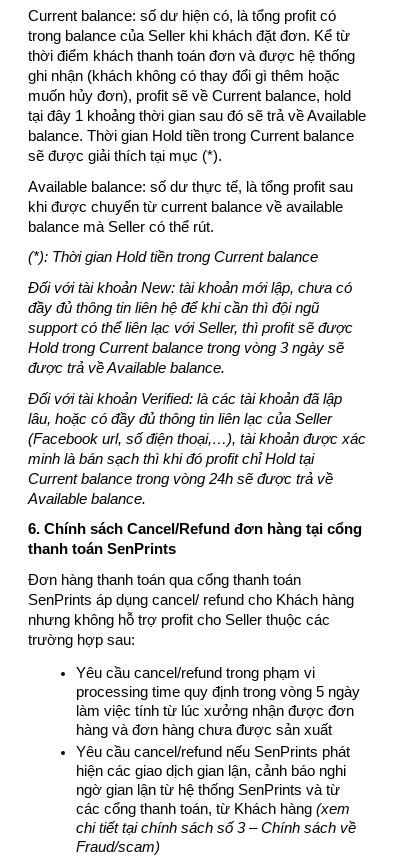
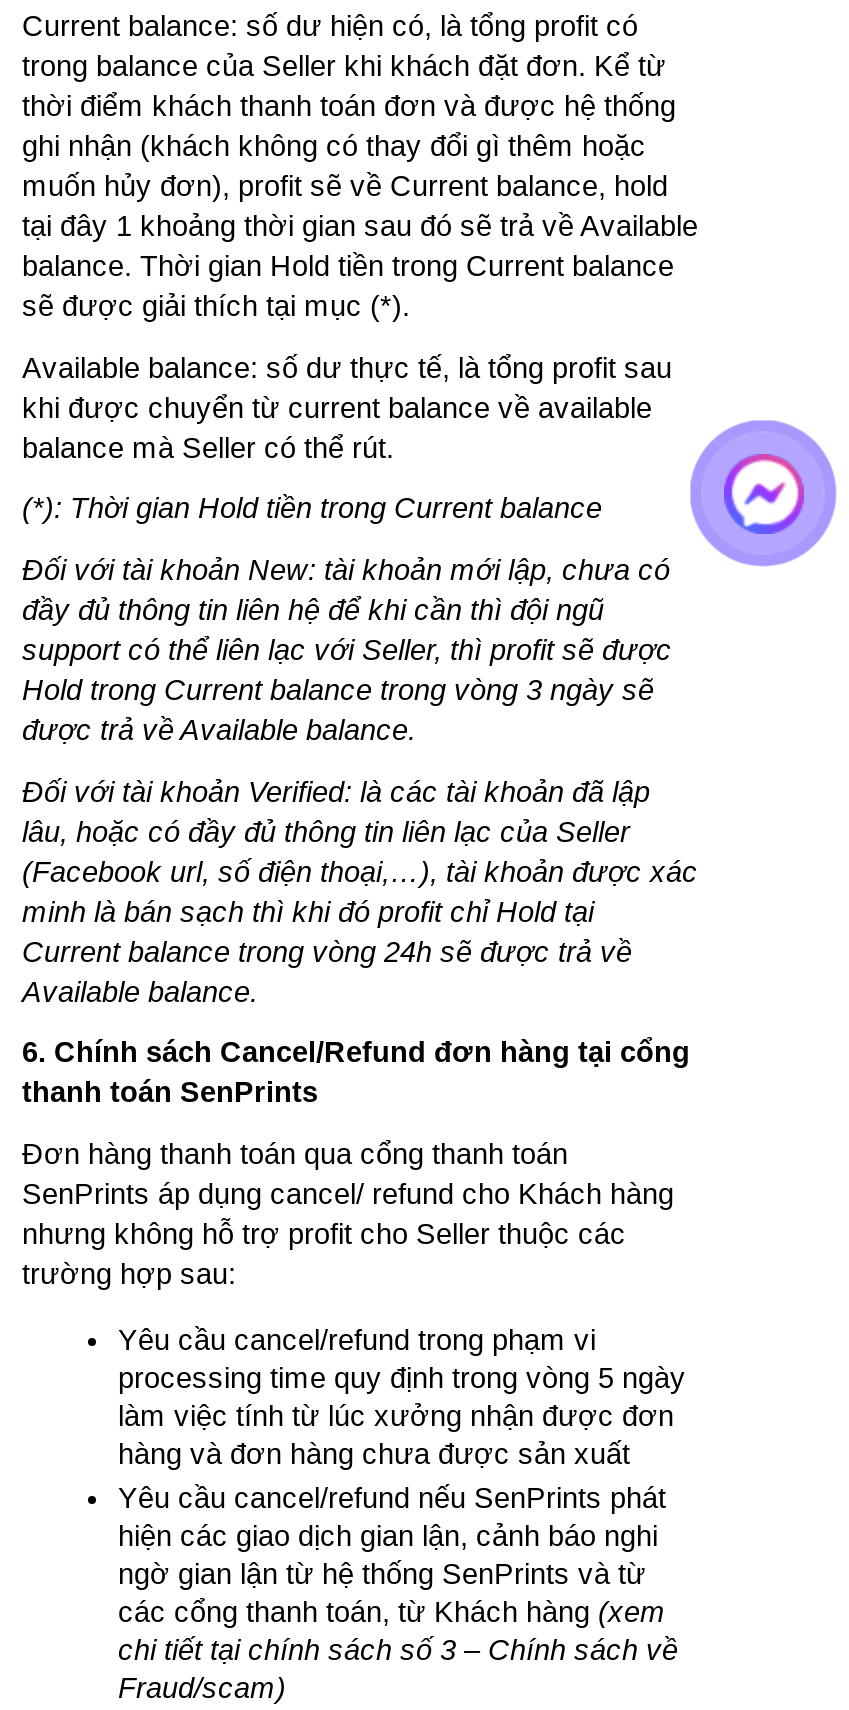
+ [image]
